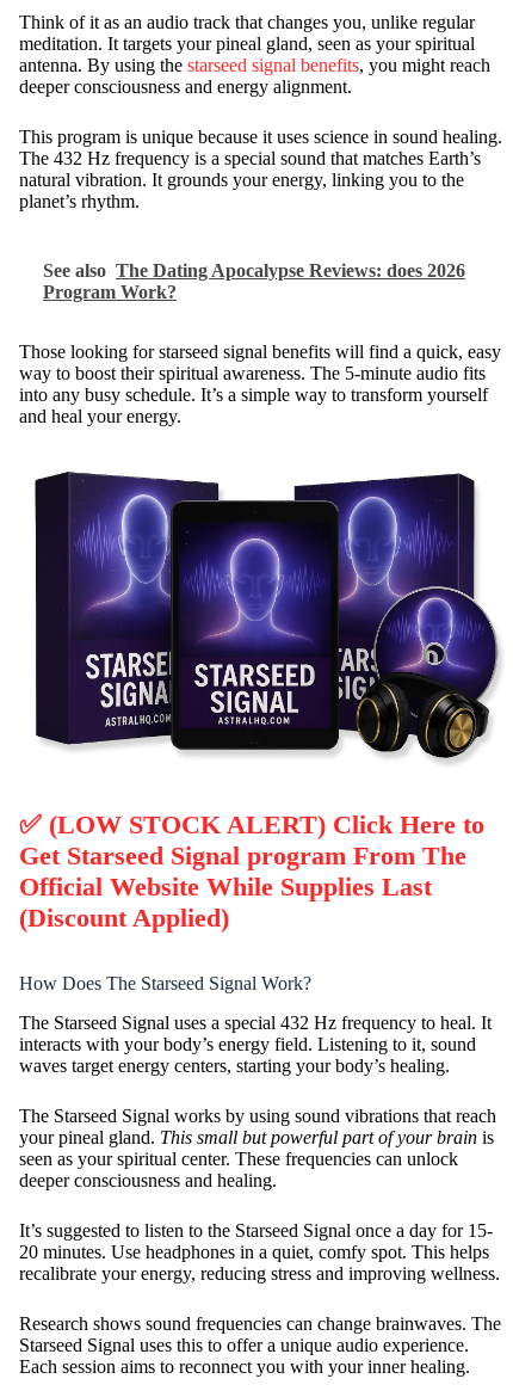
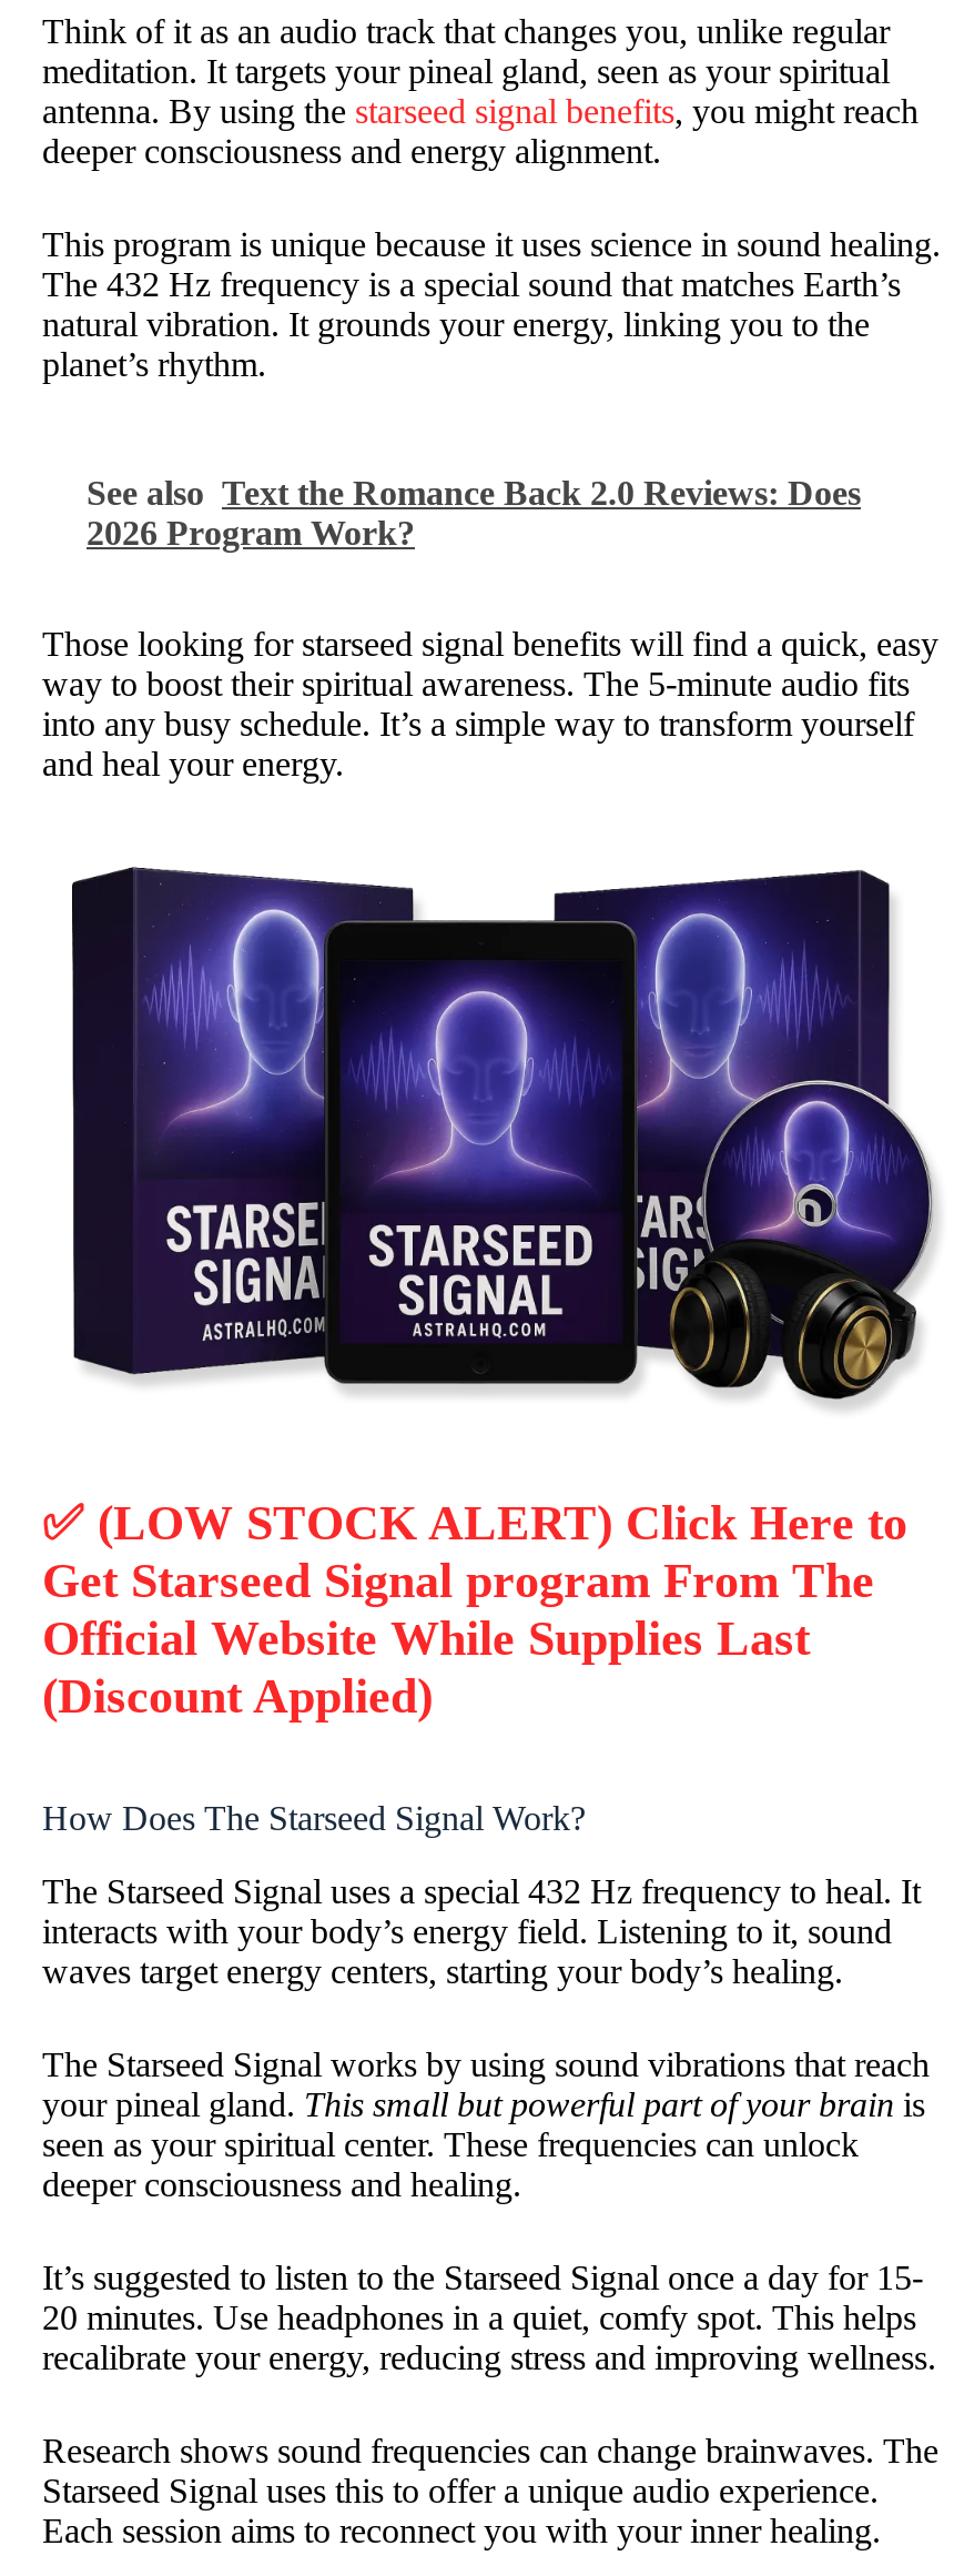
- See also The Dating Apocalypse Reviews: does 2026
- Program Work?
+ See also Text the Romance Back 2.0 Reviews: Does
+ 2026 Program Work?
